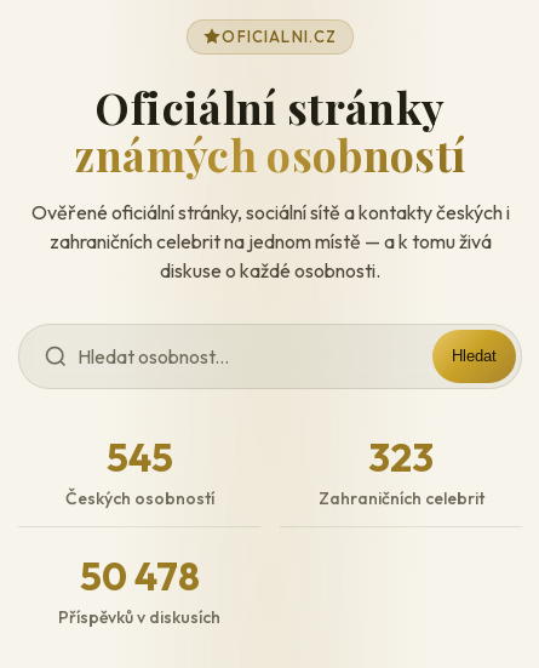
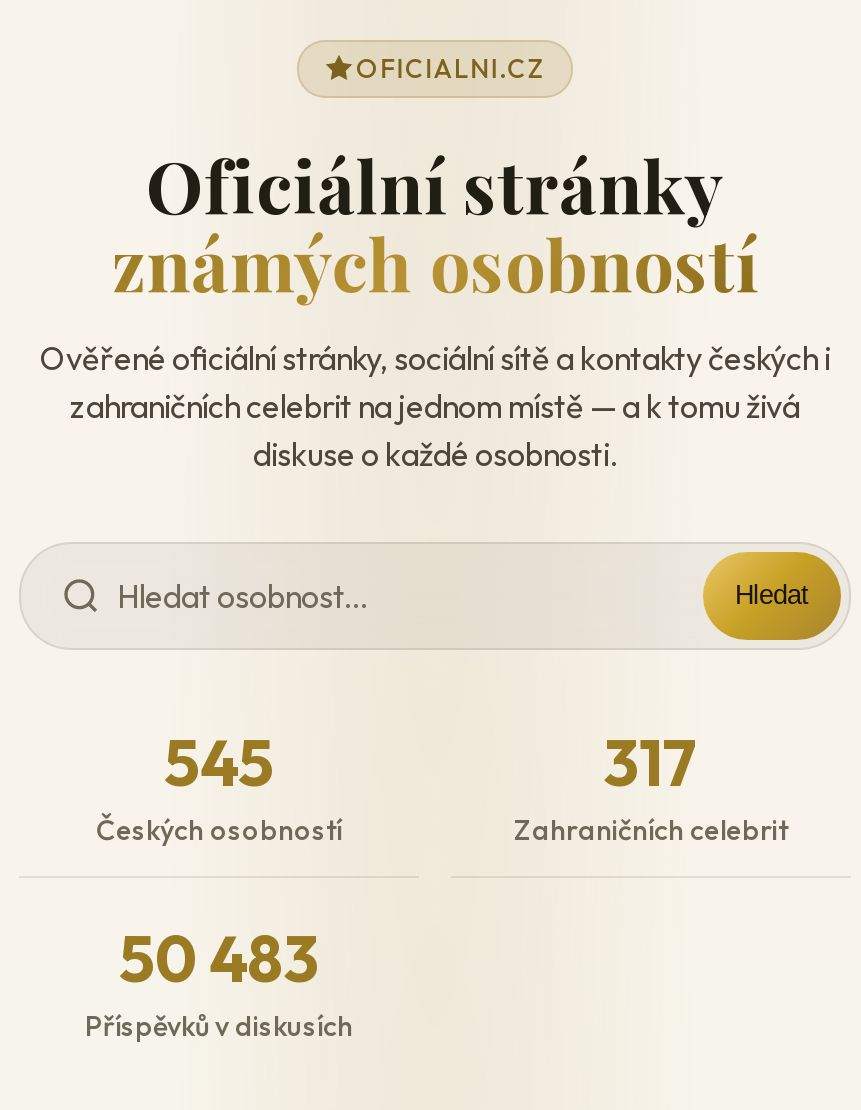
- 323
+ 317

- 50 478
+ 50 483
